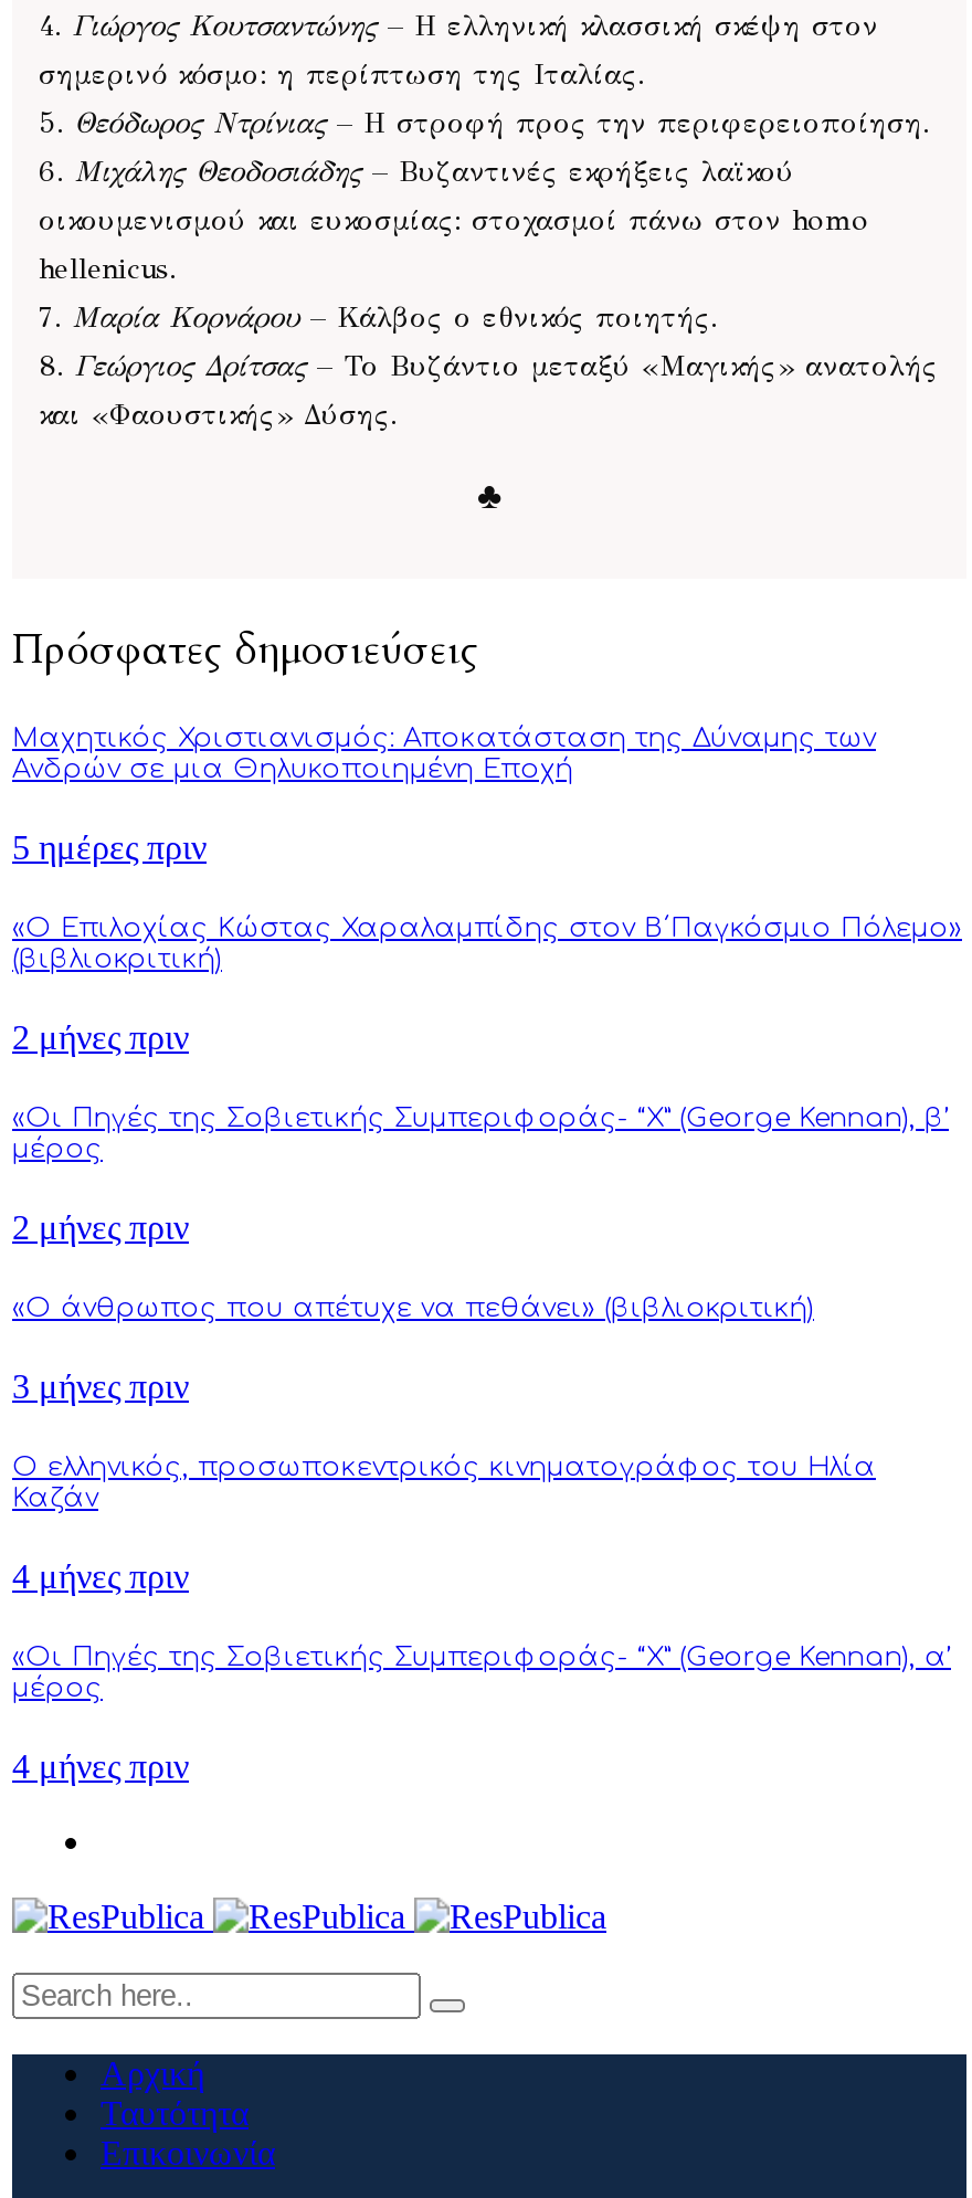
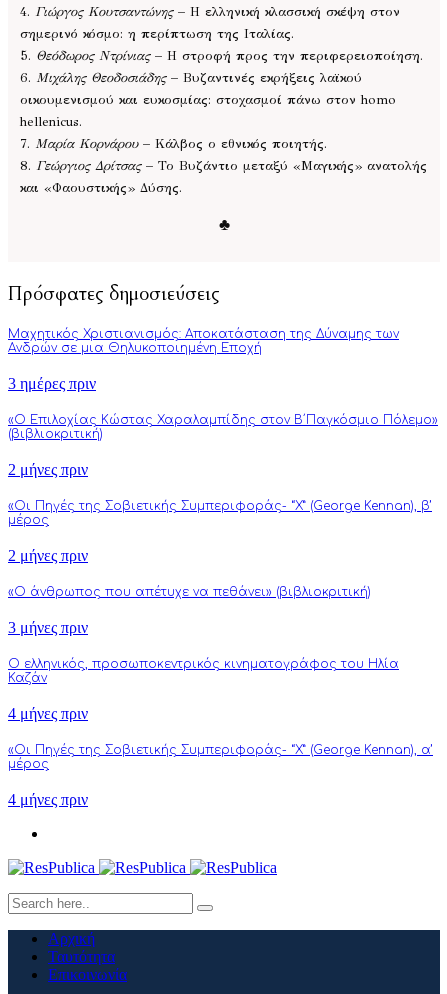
- 5 ημέρες πριν
+ 3 ημέρες πριν
